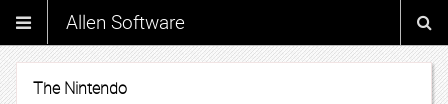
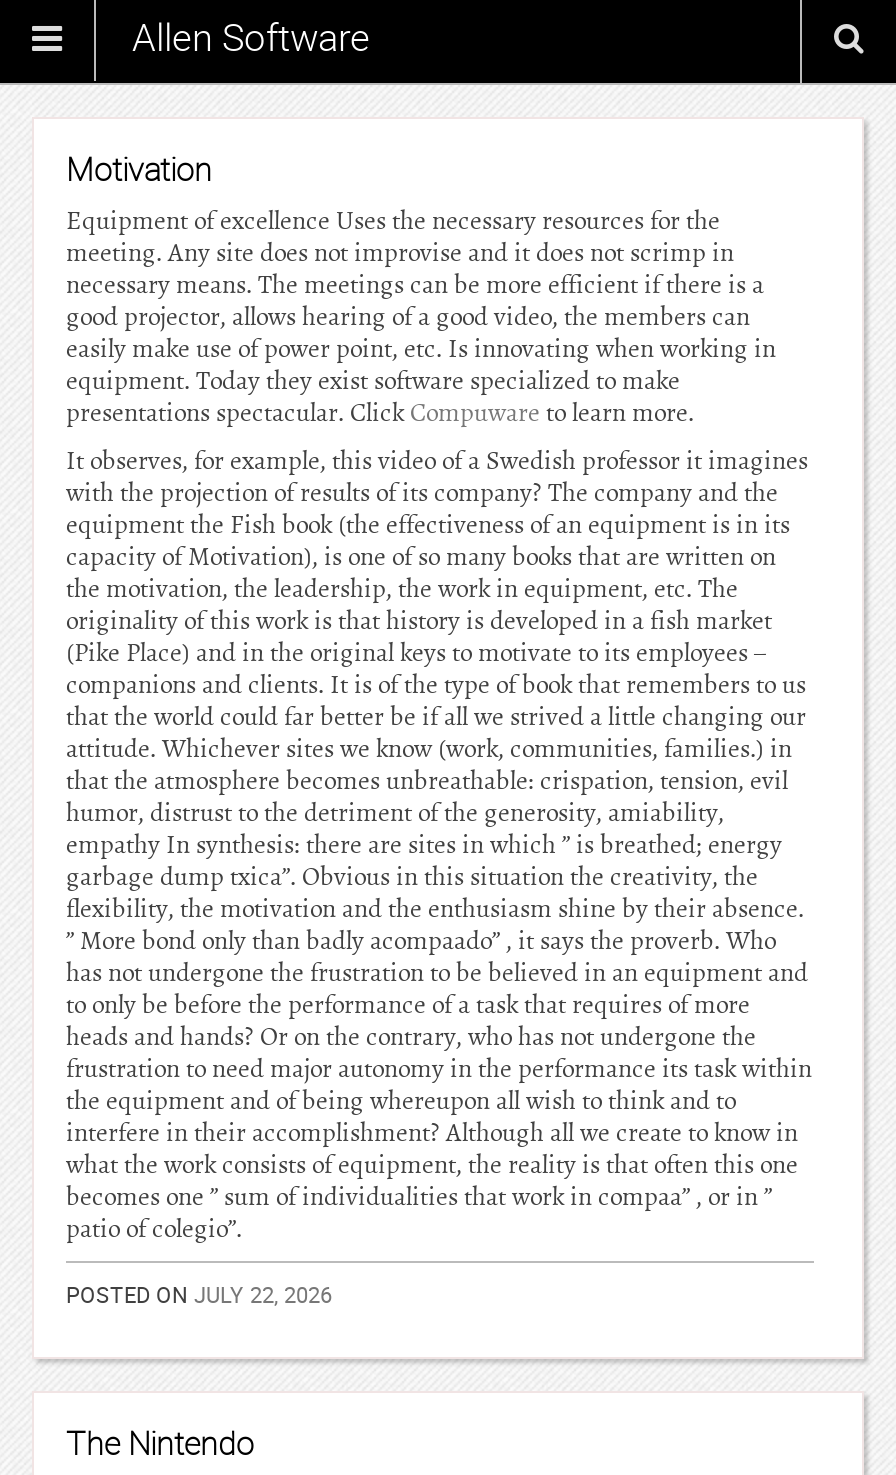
+ Motivation
+ Equipment of excellence Uses the necessary resources for the
+ meeting. Any site does not improvise and it does not scrimp in
+ necessary means. The meetings can be more efficient if there is a
+ good projector, allows hearing of a good video, the members can
+ easily make use of power point, etc. Is innovating when working in
+ equipment. Today they exist software specialized to make
+ presentations spectacular. Click Compuware to learn more.
+ It observes, for example, this video of a Swedish professor it imagines
+ with the projection of results of its company? The company and the
+ equipment the Fish book (the effectiveness of an equipment is in its
+ capacity of Motivation), is one of so many books that are written on
+ the motivation, the leadership, the work in equipment, etc. The
+ originality of this work is that history is developed in a fish market
+ (Pike Place) and in the original keys to motivate to its employees –
+ companions and clients. It is of the type of book that remembers to us
+ that the world could far better be if all we strived a little changing our
+ attitude. Whichever sites we know (work, communities, families.) in
+ that the atmosphere becomes unbreathable: crispation, tension, evil
+ humor, distrust to the detriment of the generosity, amiability,
+ empathy In synthesis: there are sites in which ” is breathed; energy
+ garbage dump txica”. Obvious in this situation the creativity, the
+ flexibility, the motivation and the enthusiasm shine by their absence.
+ ” More bond only than badly acompaado” , it says the proverb. Who
+ has not undergone the frustration to be believed in an equipment and
+ to only be before the performance of a task that requires of more
+ heads and hands? Or on the contrary, who has not undergone the
+ frustration to need major autonomy in the performance its task within
+ the equipment and of being whereupon all wish to think and to
+ interfere in their accomplishment? Although all we create to know in
+ what the work consists of equipment, the reality is that often this one
+ becomes one ” sum of individualities that work in compaa” , or in ”
+ patio of colegio”.
+ POSTED ON JULY 22, 2026
